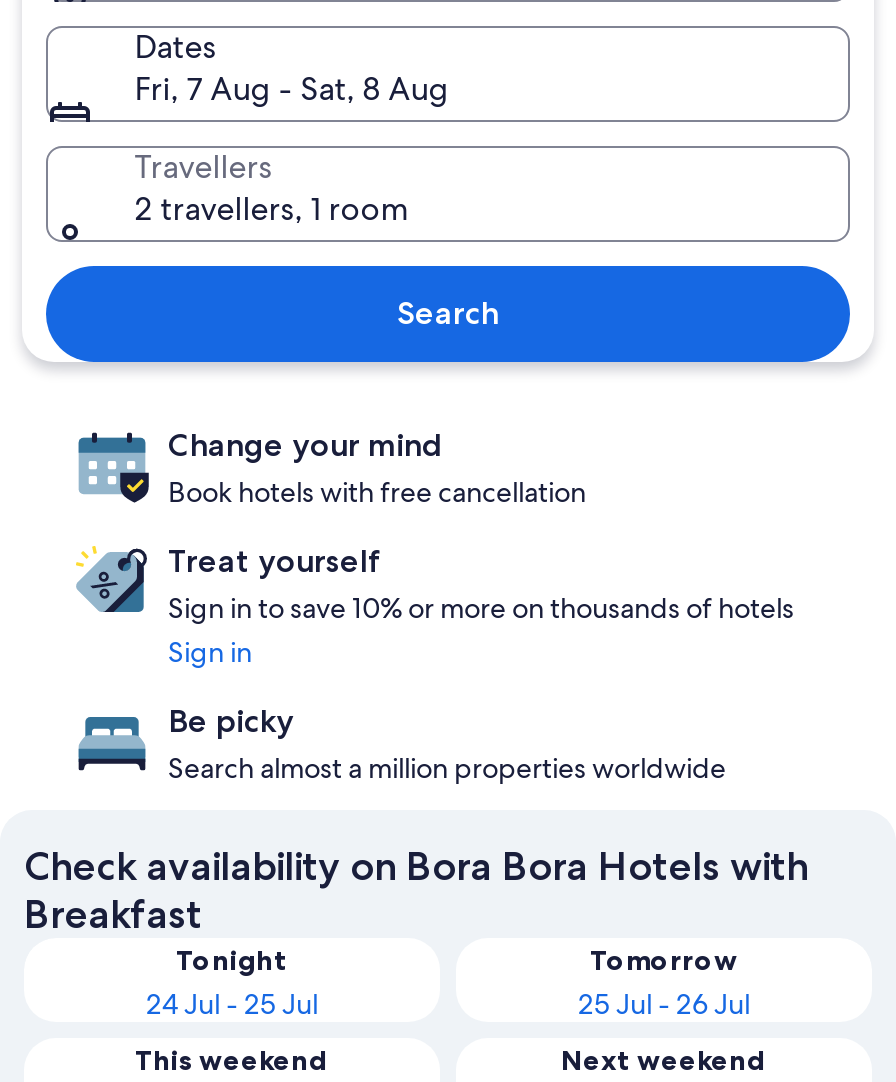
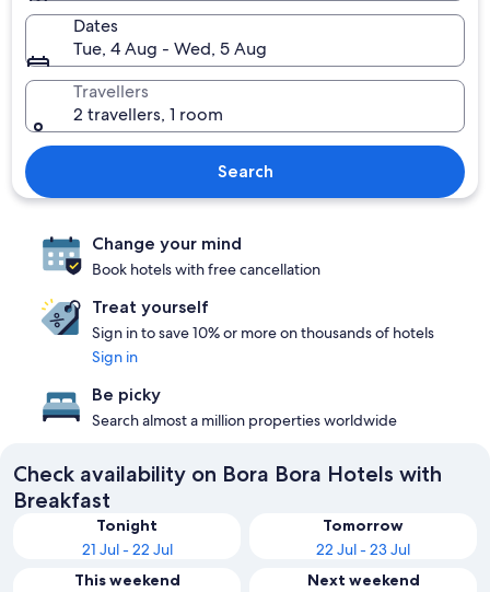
- Fri, 7 Aug - Sat, 8 Aug
+ Tue, 4 Aug - Wed, 5 Aug

- 24 Jul - 25 Jul
+ 21 Jul - 22 Jul

- 25 Jul - 26 Jul
+ 22 Jul - 23 Jul
